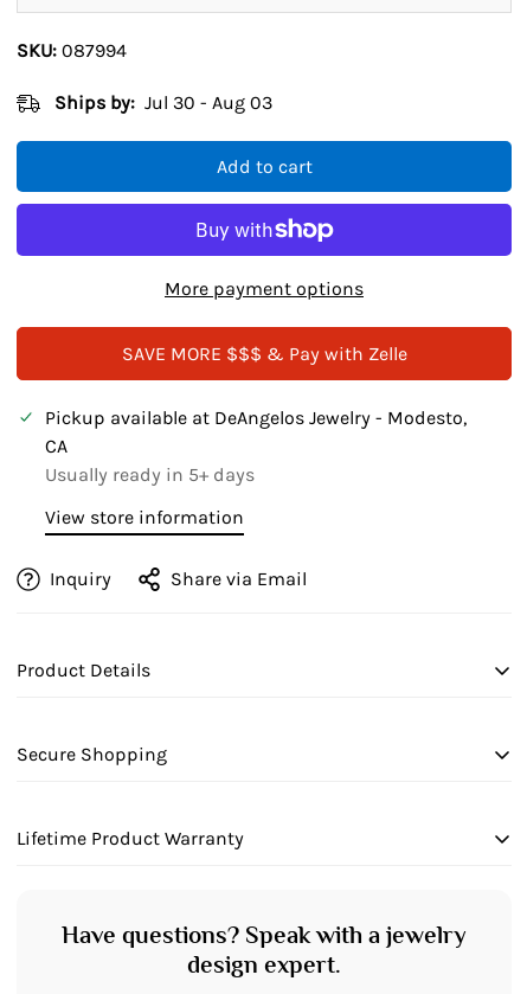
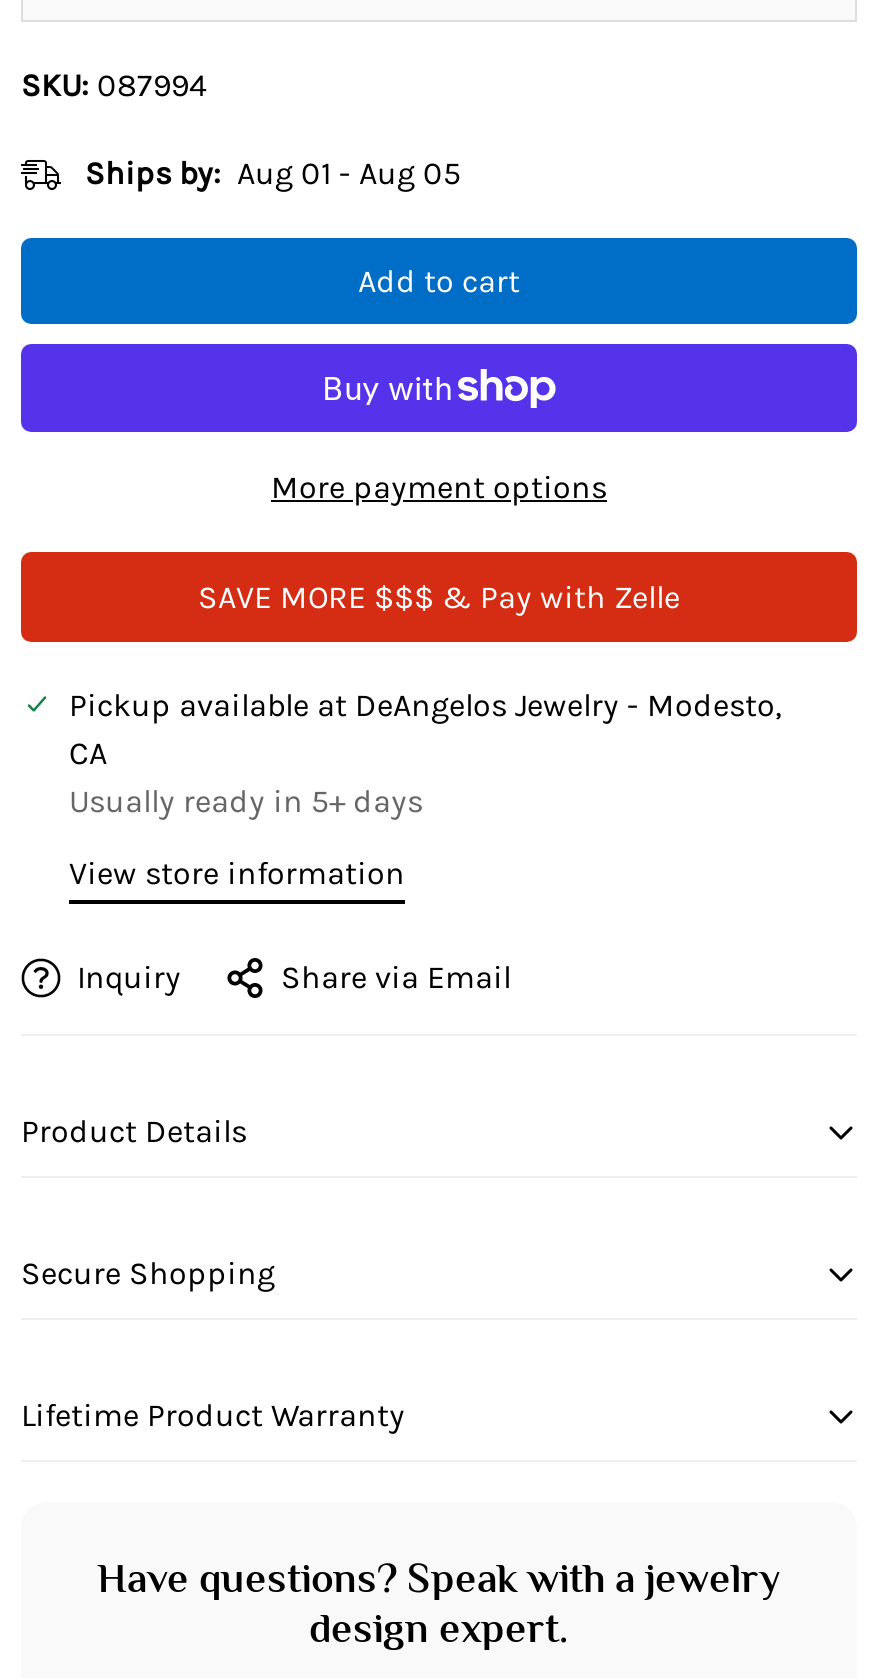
- Ships by: Jul 30 - Aug 03
+ Ships by: Aug 01 - Aug 05
